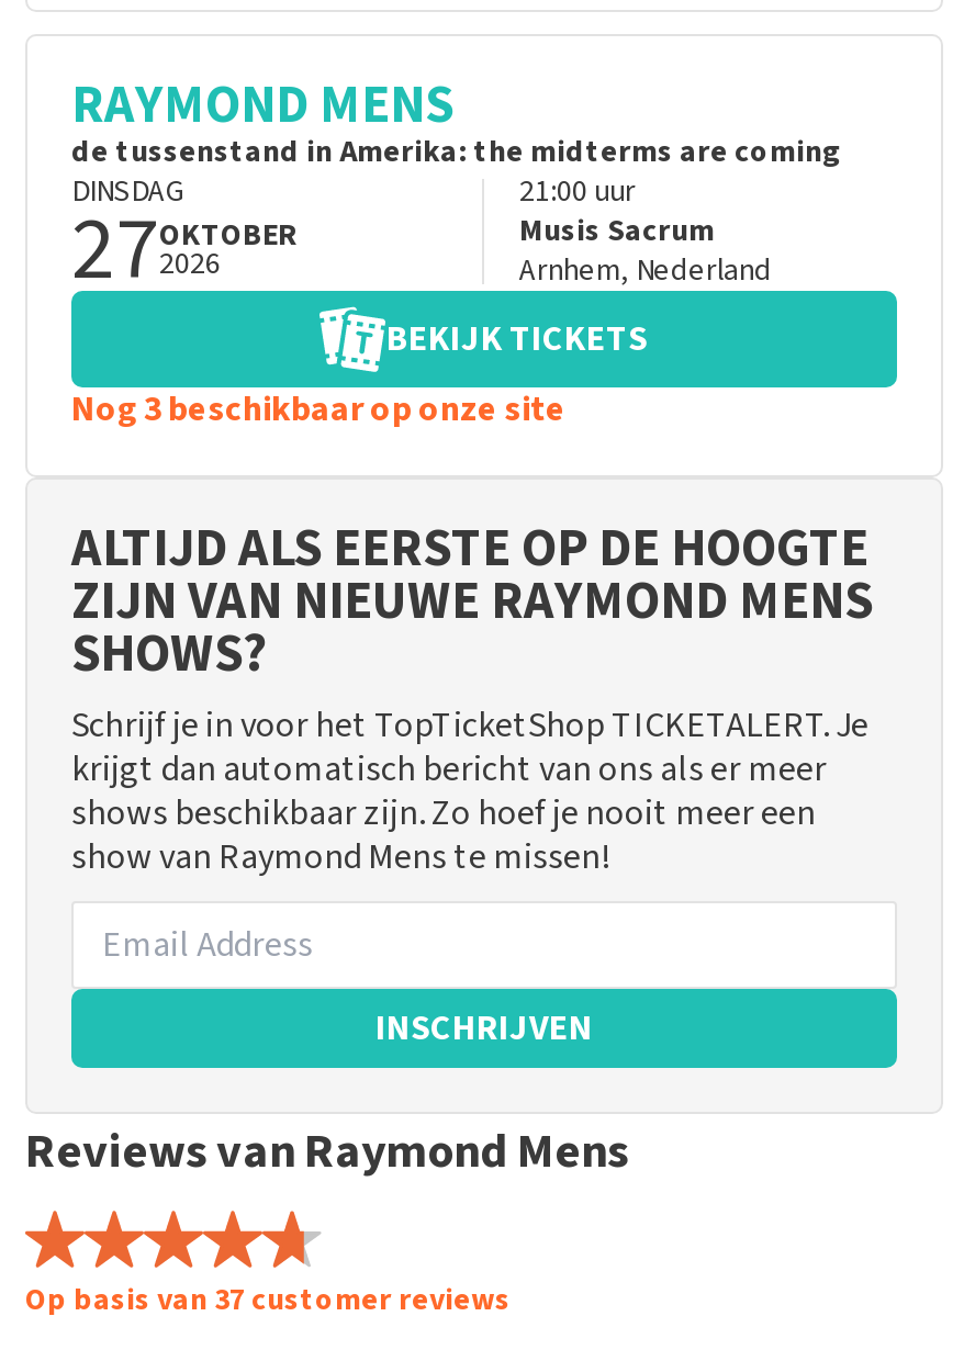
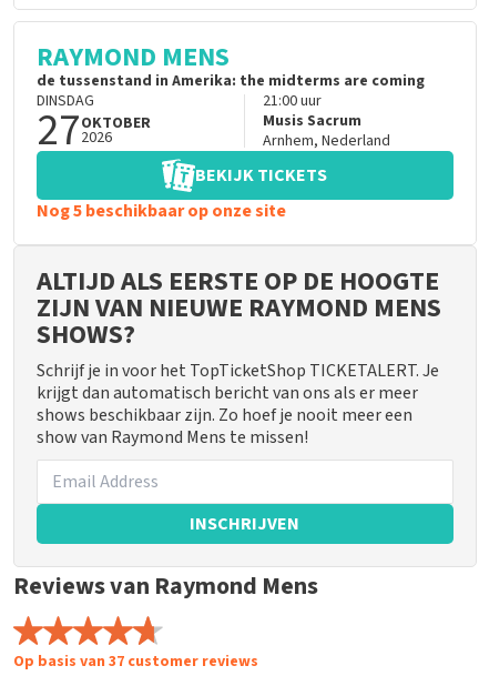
- Nog 3 beschikbaar op onze site
+ Nog 5 beschikbaar op onze site
